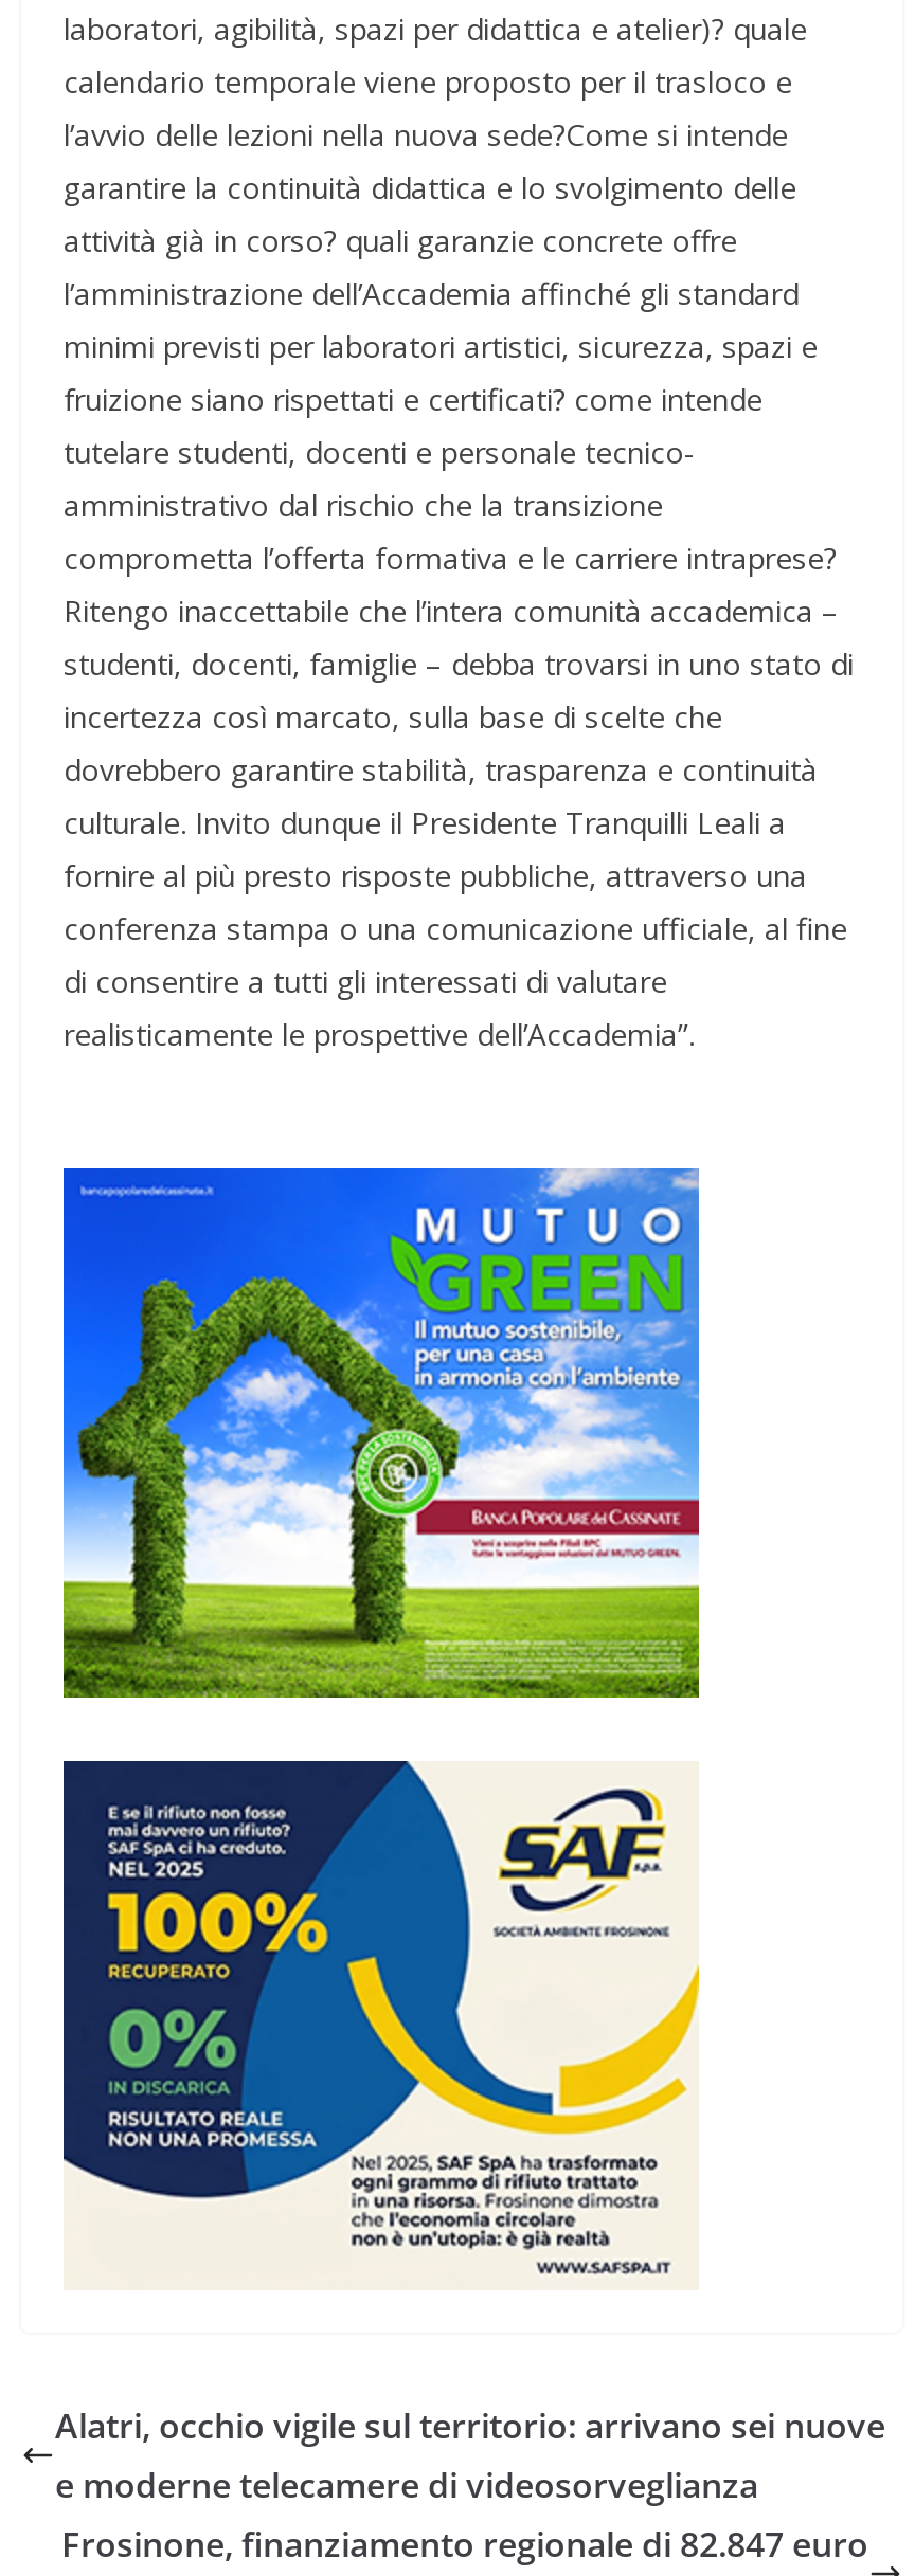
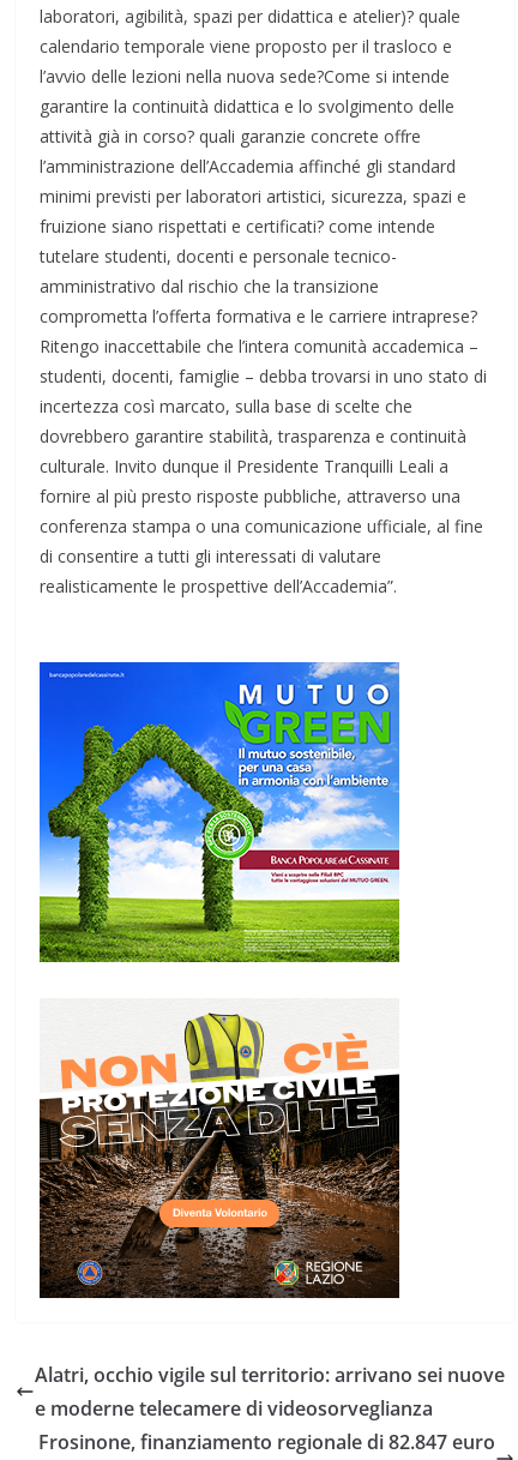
- [image]
+ [image]
